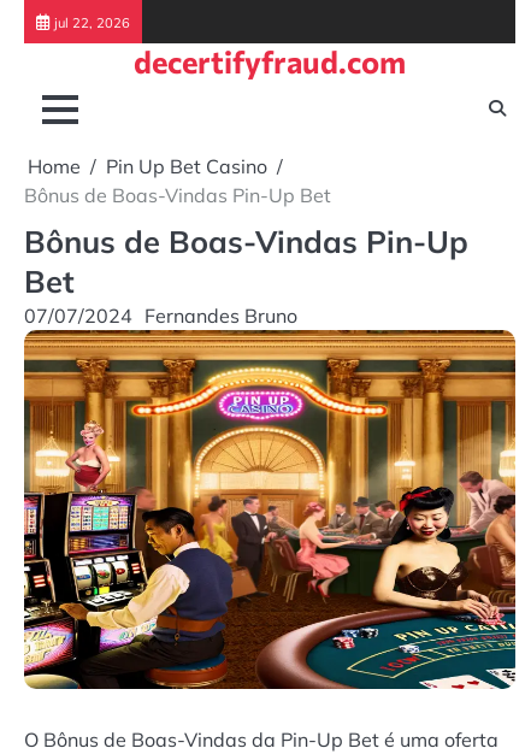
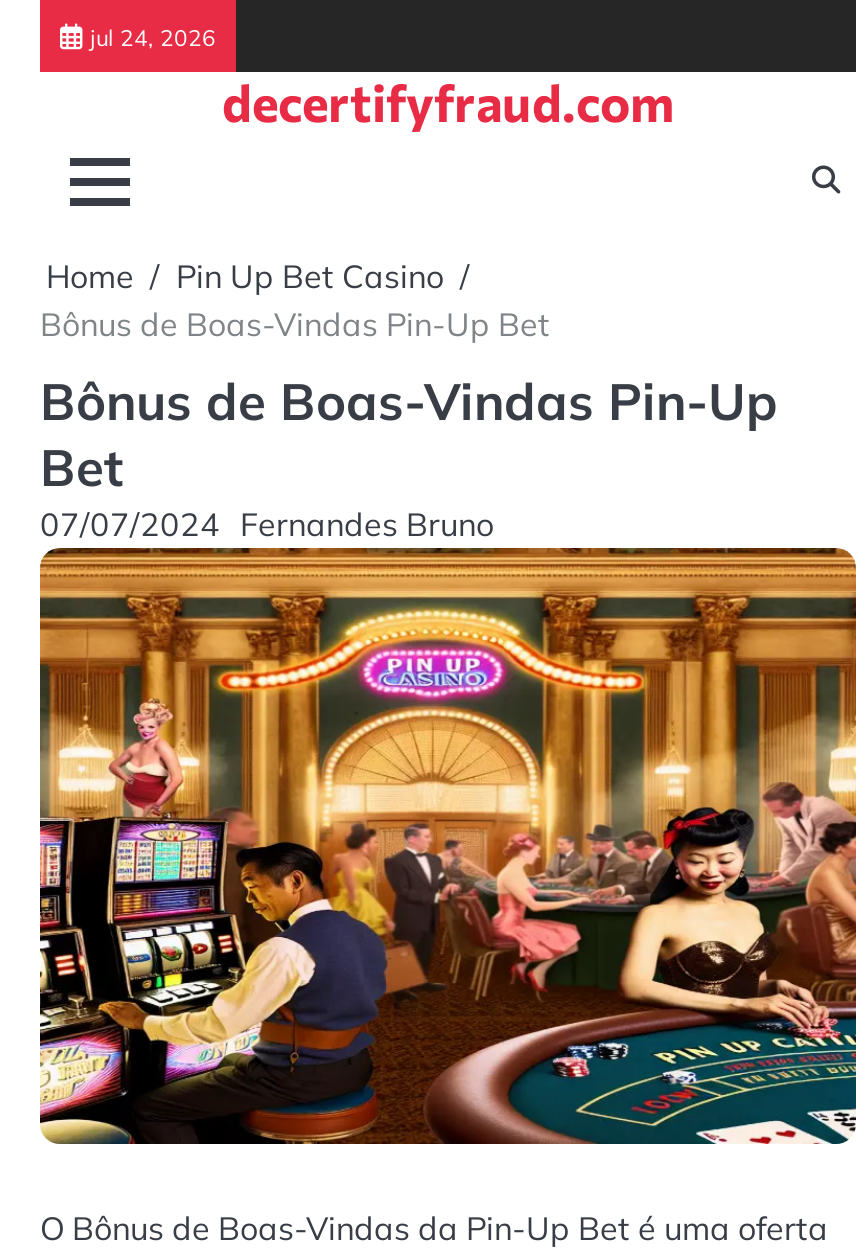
- jul 22, 2026
+ jul 24, 2026
